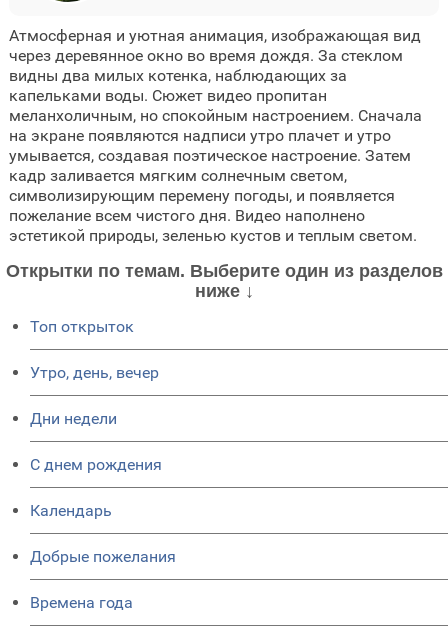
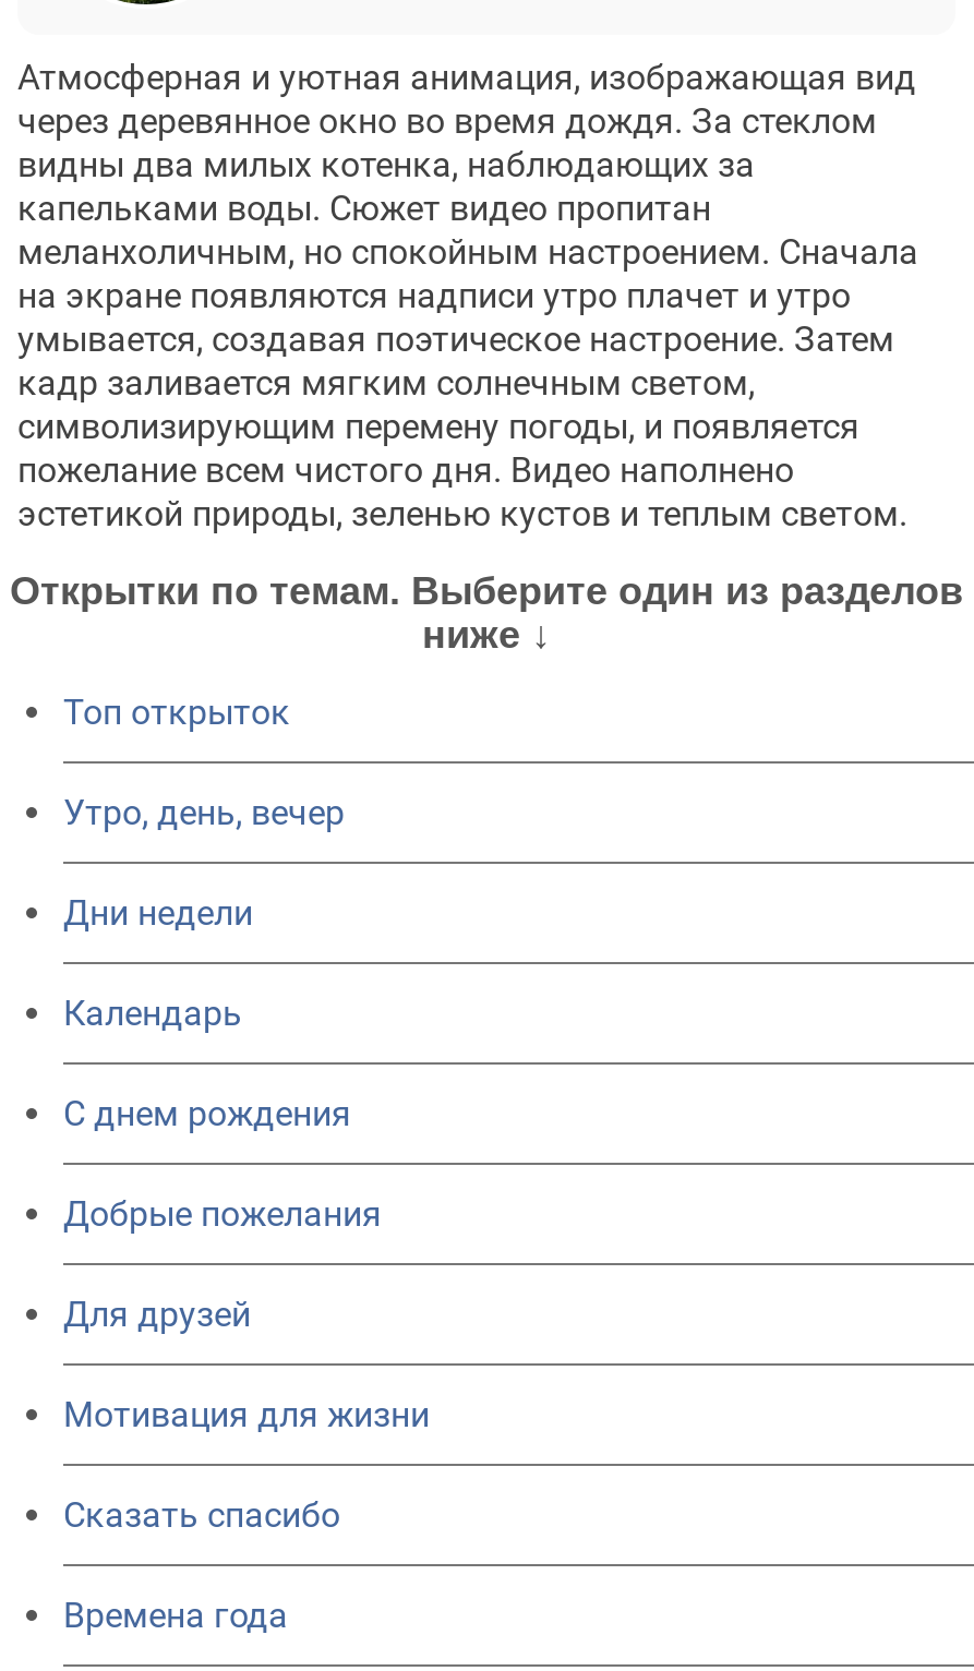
moved up: Календарь

+ Для друзей
+ Мотивация для жизни
+ Сказать спасибо
